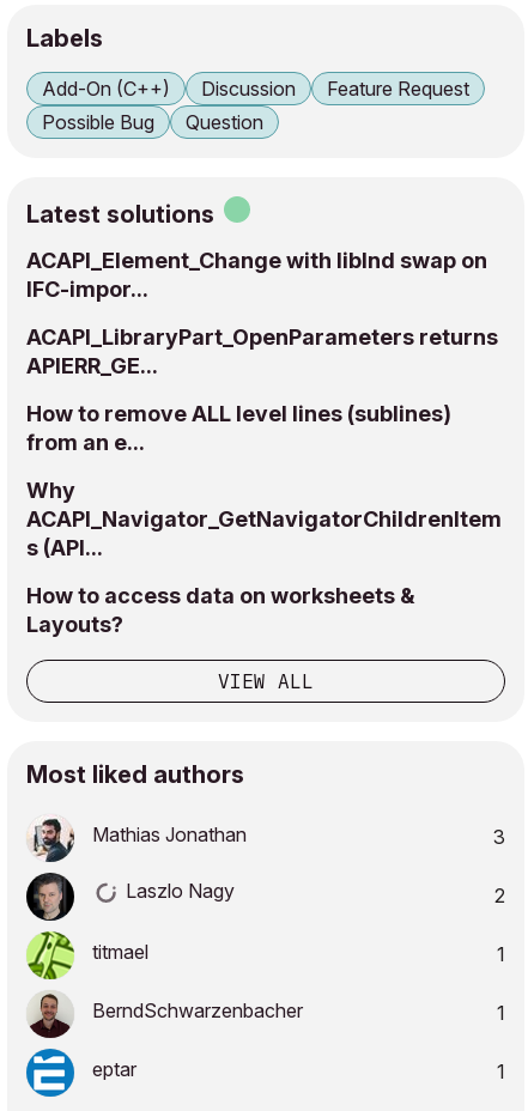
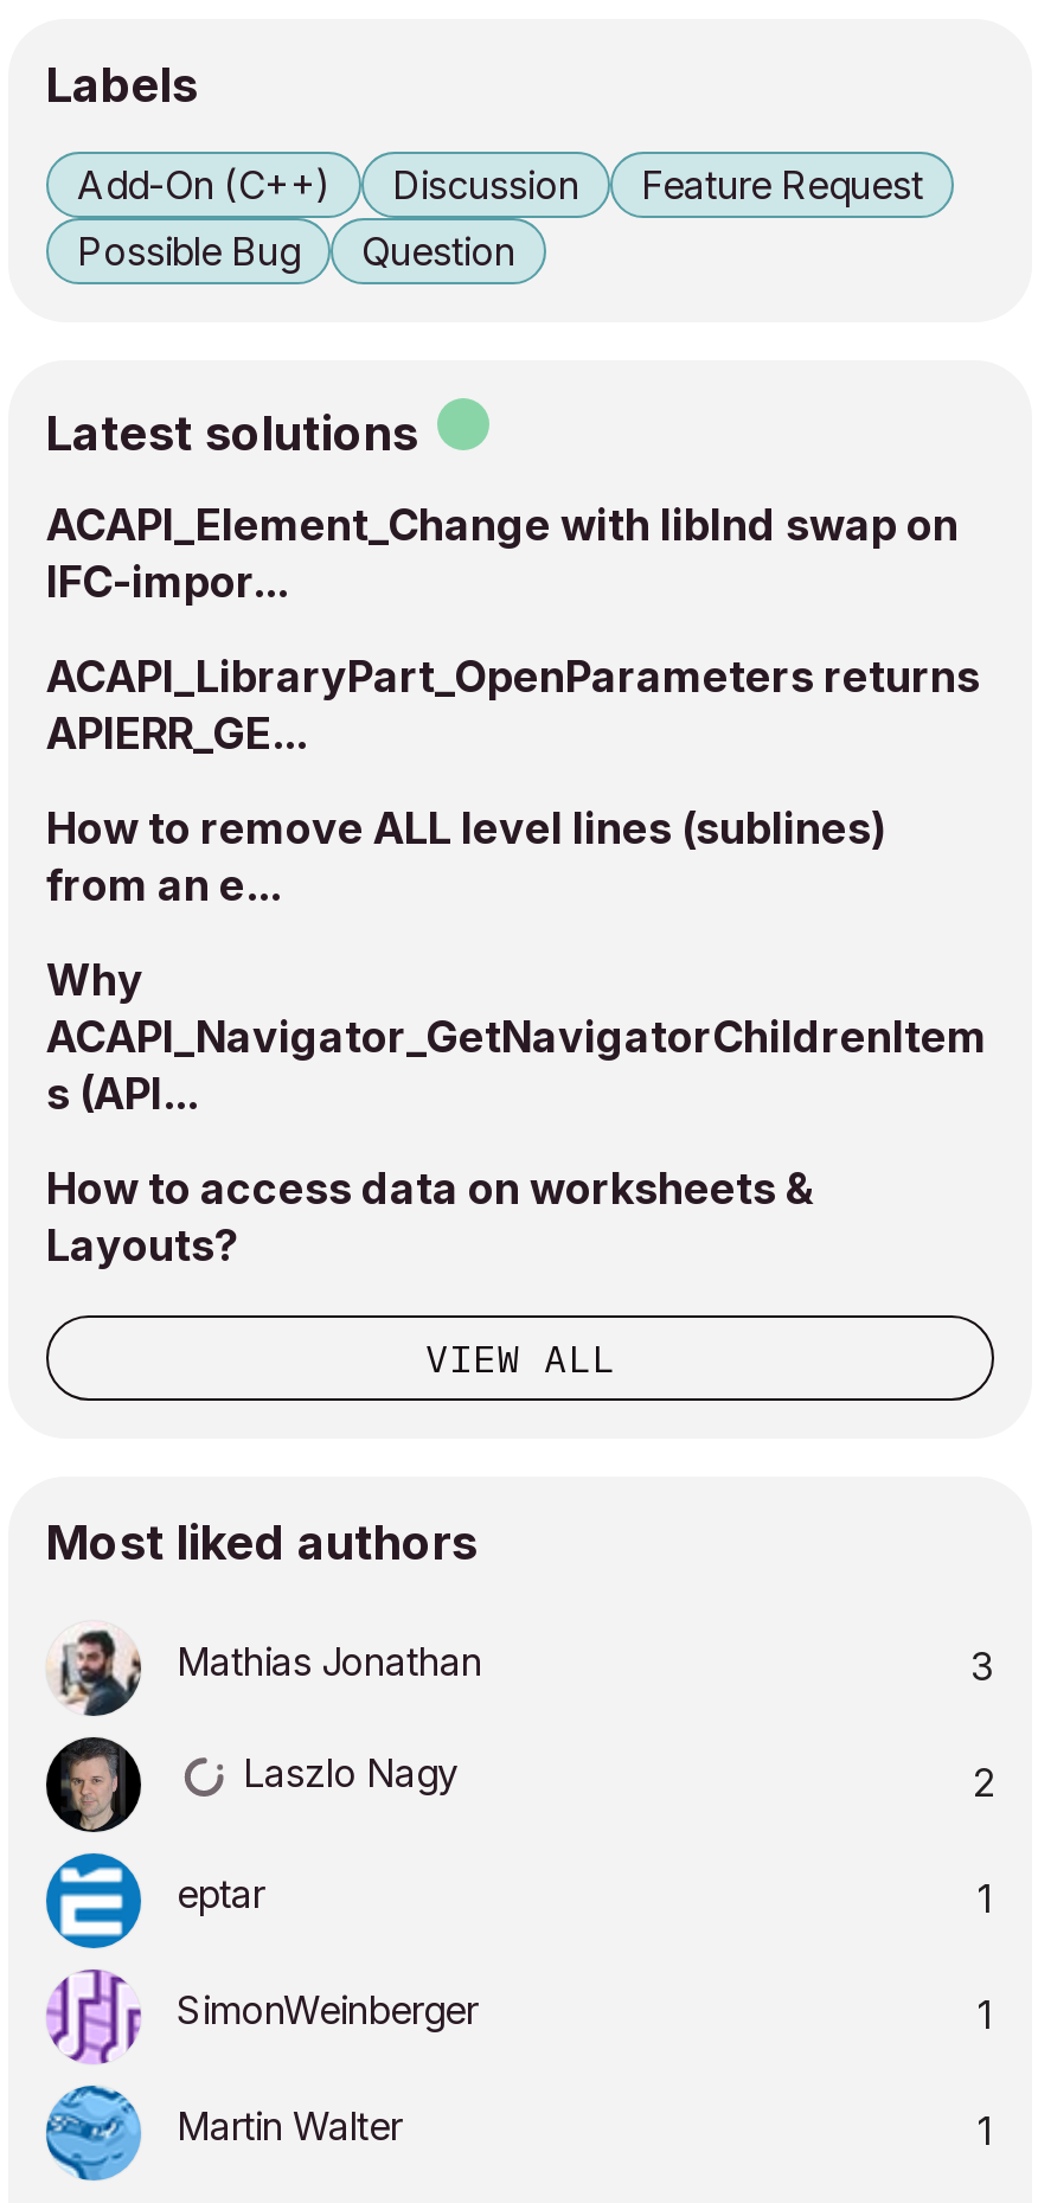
- [image]
- BerndSchwarzenbacher
+ [image]
+ SimonWeinberger

- titmael

- [image]
+ [image]

+ Martin Walter

- [image]
+ [image]

moved up: eptar
